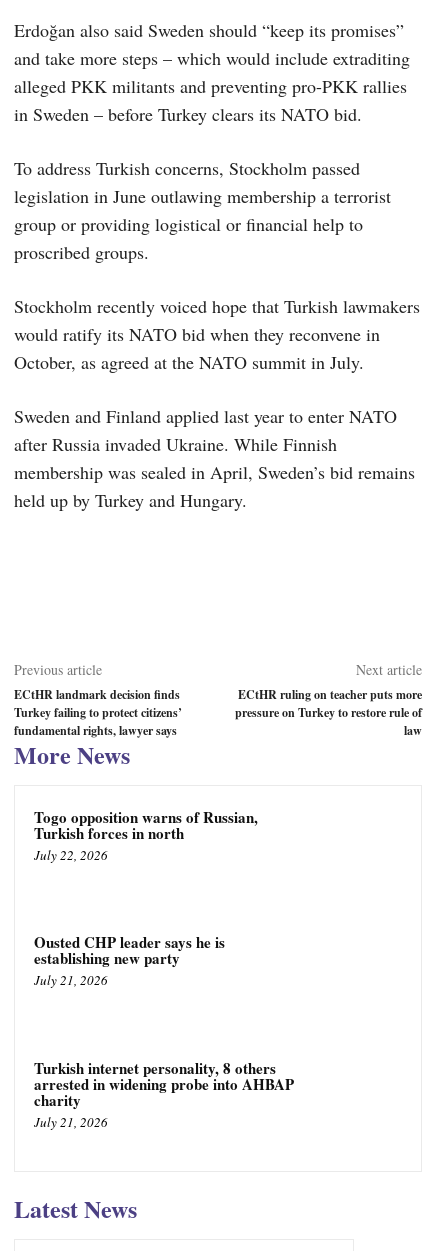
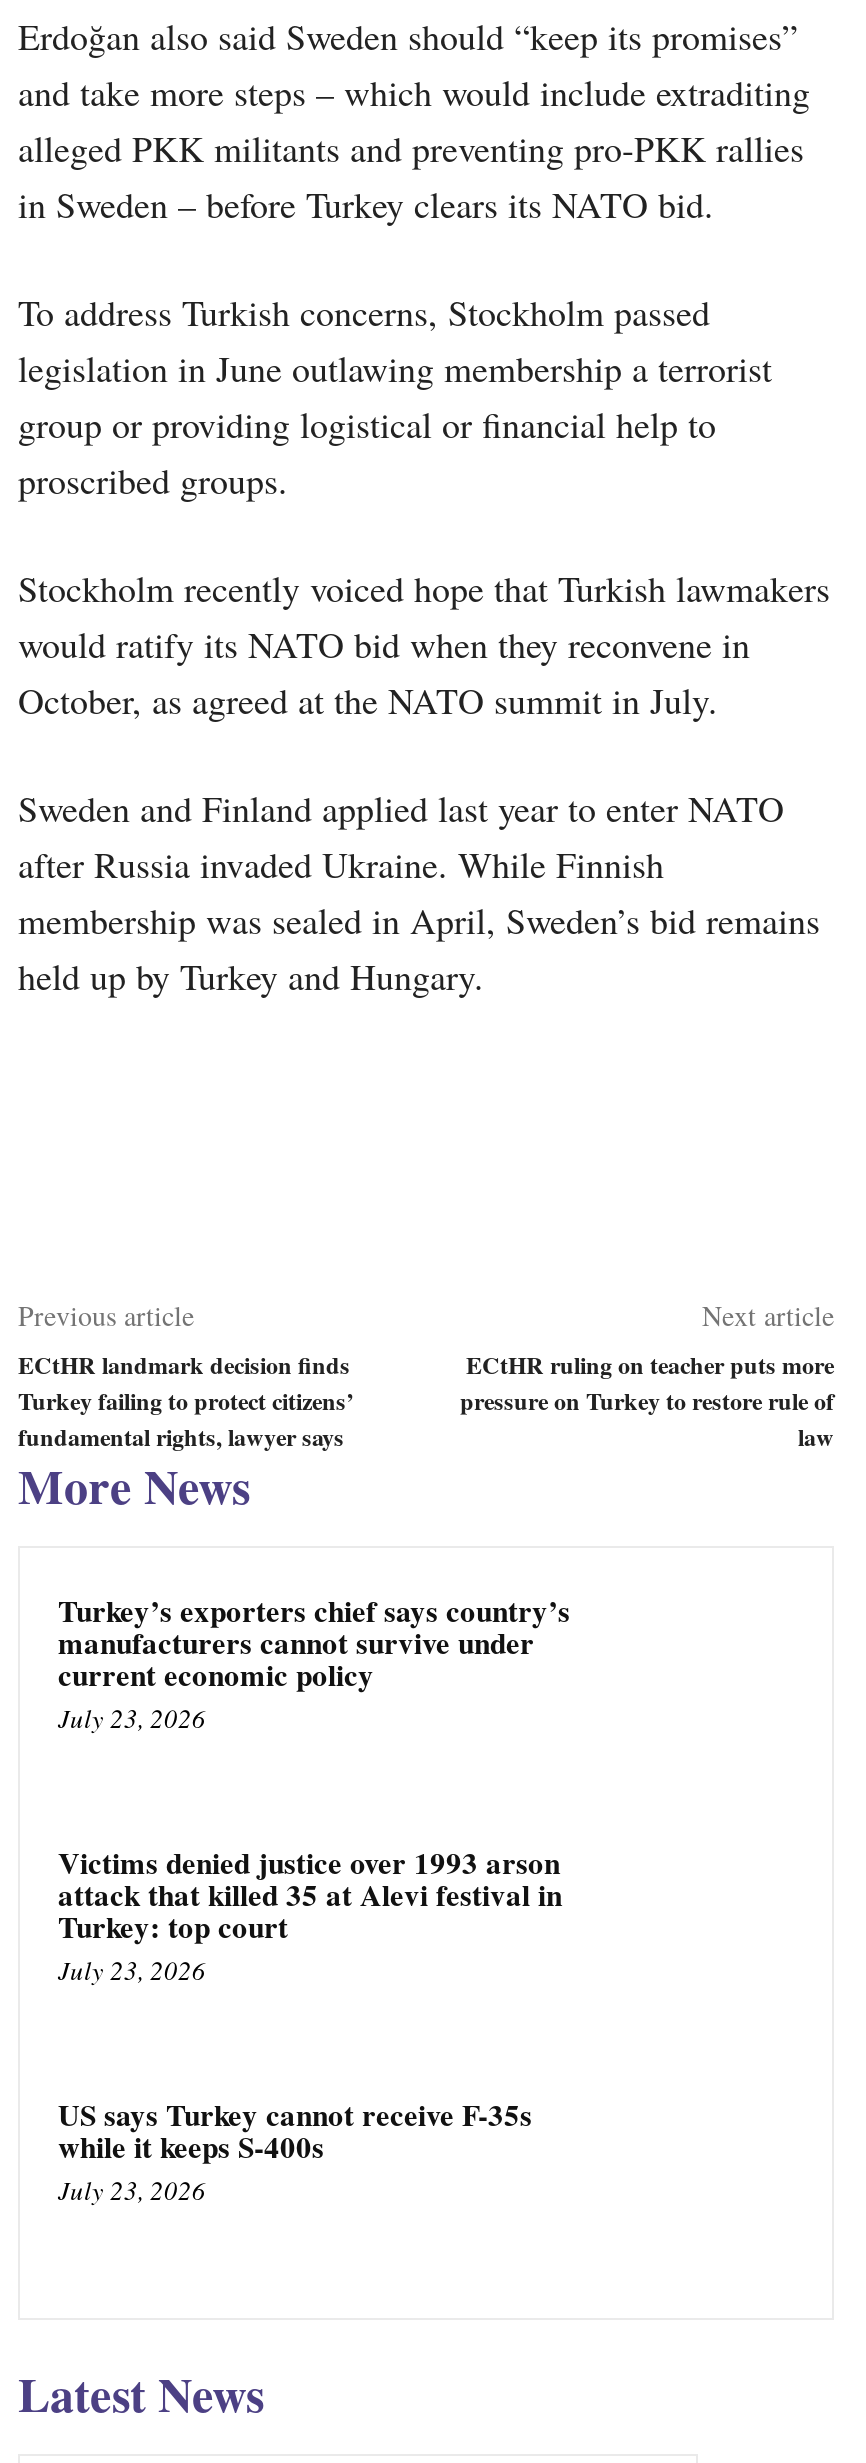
- Togo opposition warns of Russian,
- Turkish forces in north
- July 22, 2026
+ Turkey’s exporters chief says country’s
+ manufacturers cannot survive under
+ current economic policy
+ July 23, 2026

- Ousted CHP leader says he is
- establishing new party
- July 21, 2026
+ Victims denied justice over 1993 arson
+ attack that killed 35 at Alevi festival in
+ Turkey: top court
+ July 23, 2026

- Turkish internet personality, 8 others
- arrested in widening probe into AHBAP
- charity
- July 21, 2026
+ US says Turkey cannot receive F-35s
+ while it keeps S-400s
+ July 23, 2026
